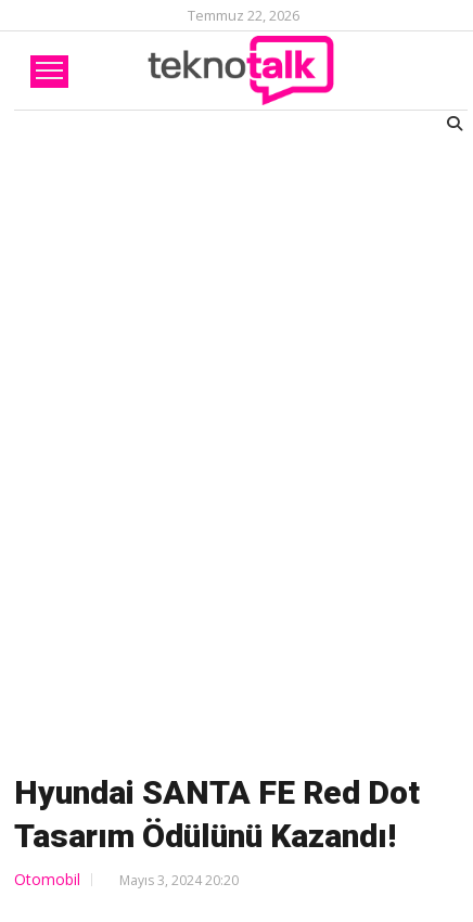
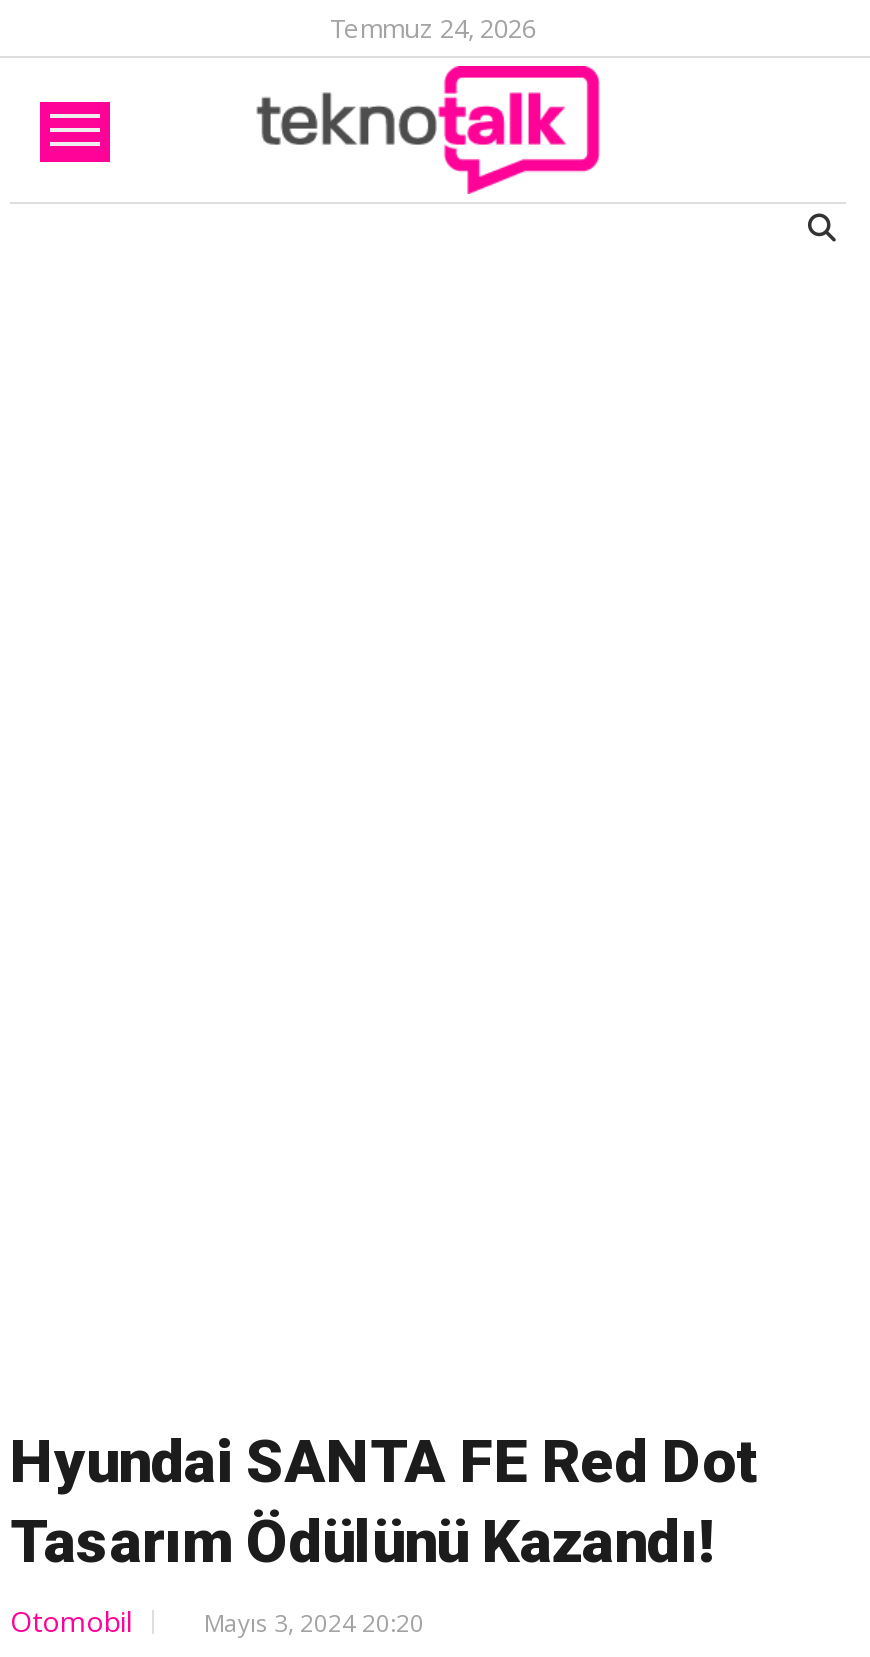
- Temmuz 22, 2026
+ Temmuz 24, 2026
